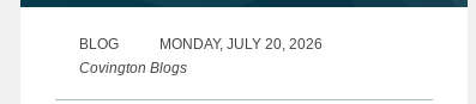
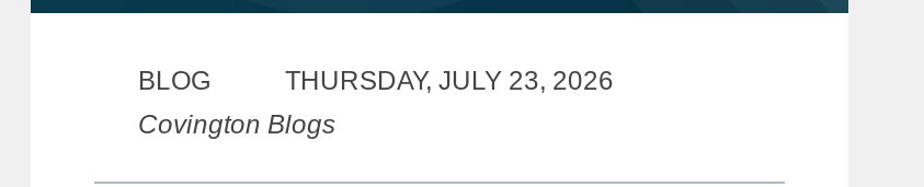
- MONDAY, JULY 20, 2026
+ THURSDAY, JULY 23, 2026
